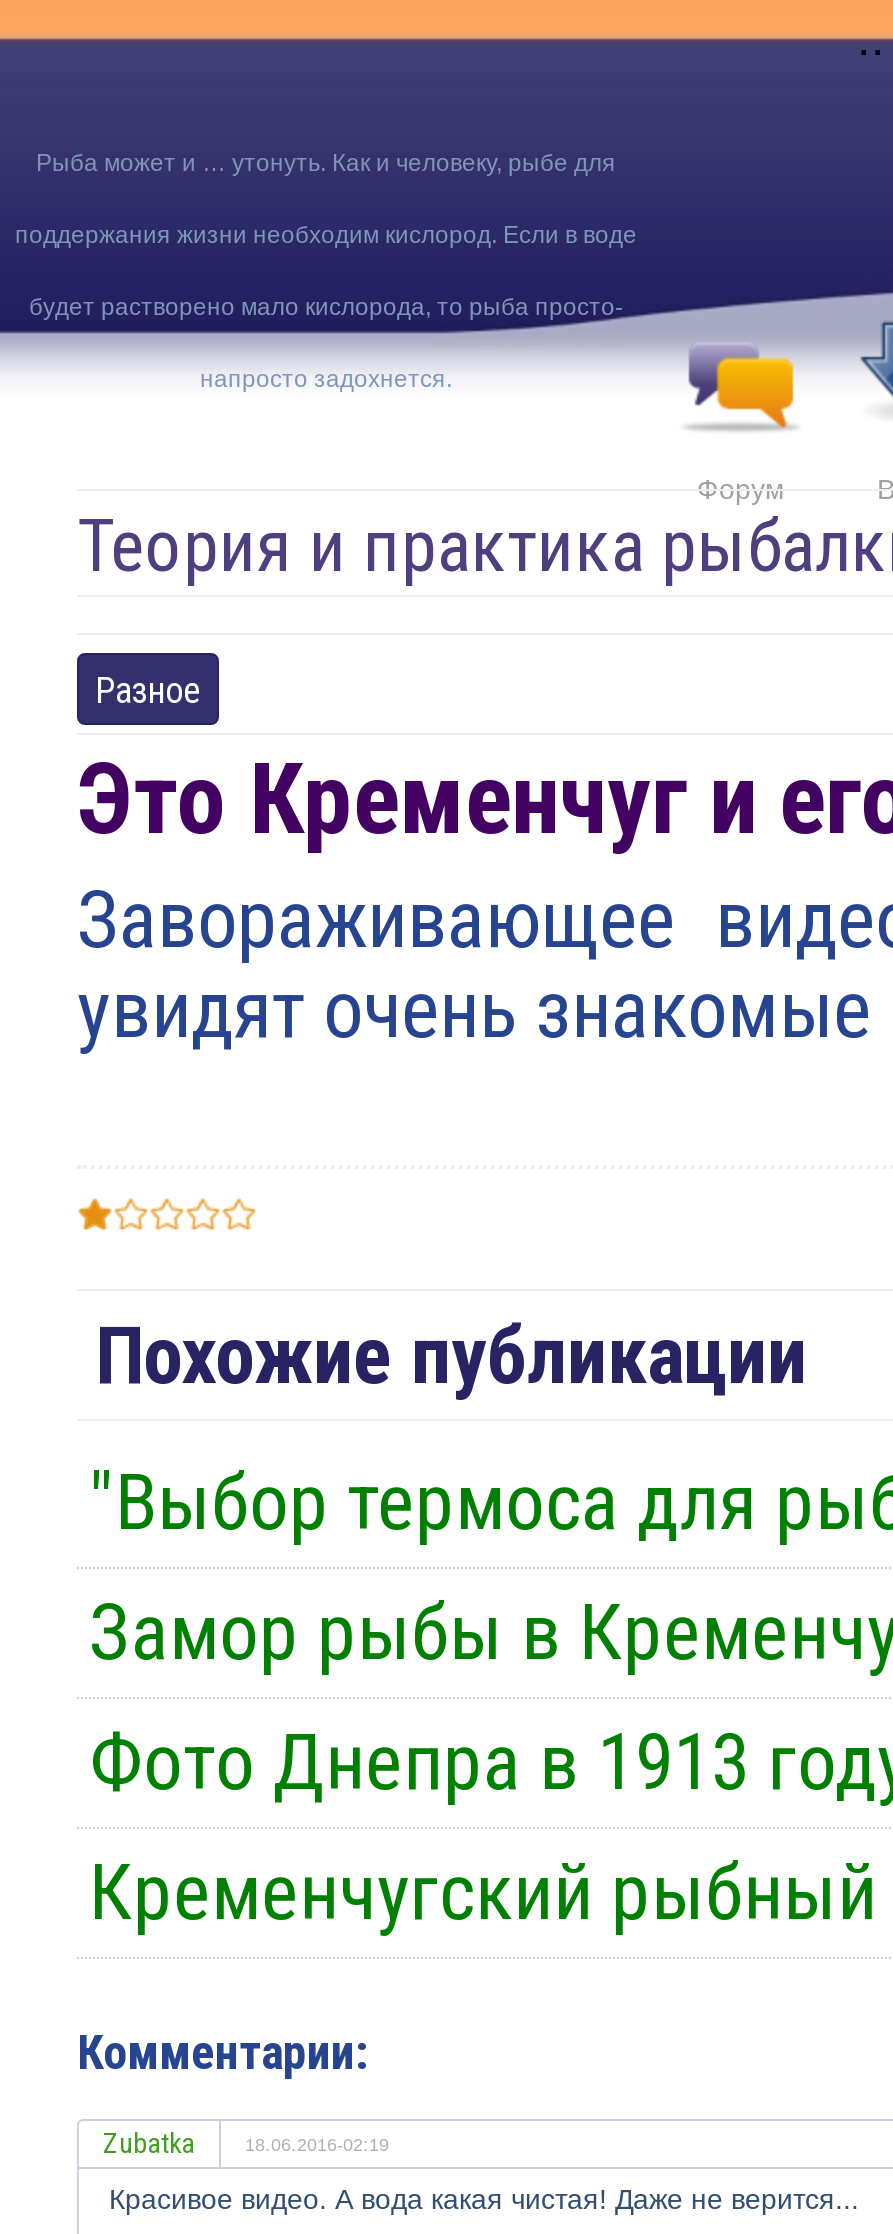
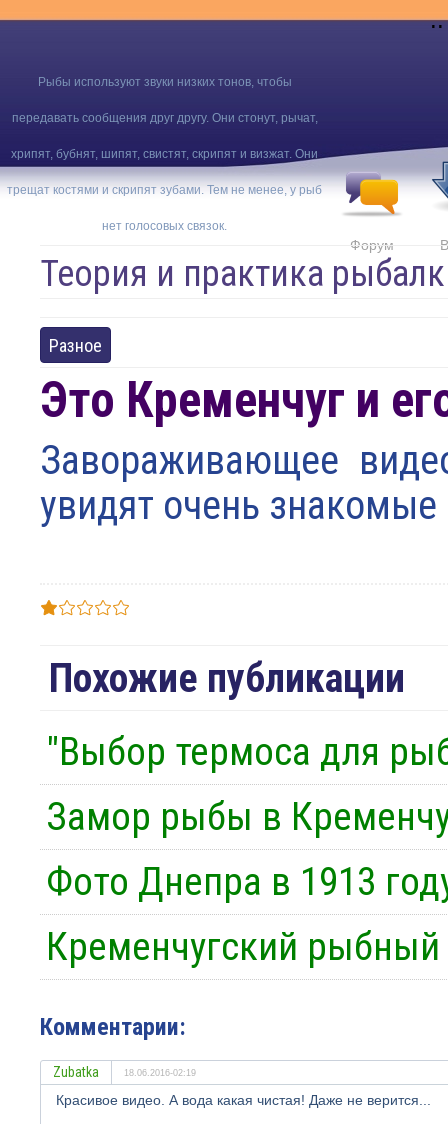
- Рыба может и … утонуть. Как и человеку, рыбе для
- поддержания жизни необходим кислород. Если в воде
- будет растворено мало кислорода, то рыба просто-
- напросто задохнется.
+ Рыбы используют звуки низких тонов, чтобы
+ передавать сообщения друг другу. Они стонут, рычат,
+ хрипят, бубнят, шипят, свистят, скрипят и визжат. Они
+ трещат костями и скрипят зубами. Тем не менее, у рыб
+ нет голосовых связок.
